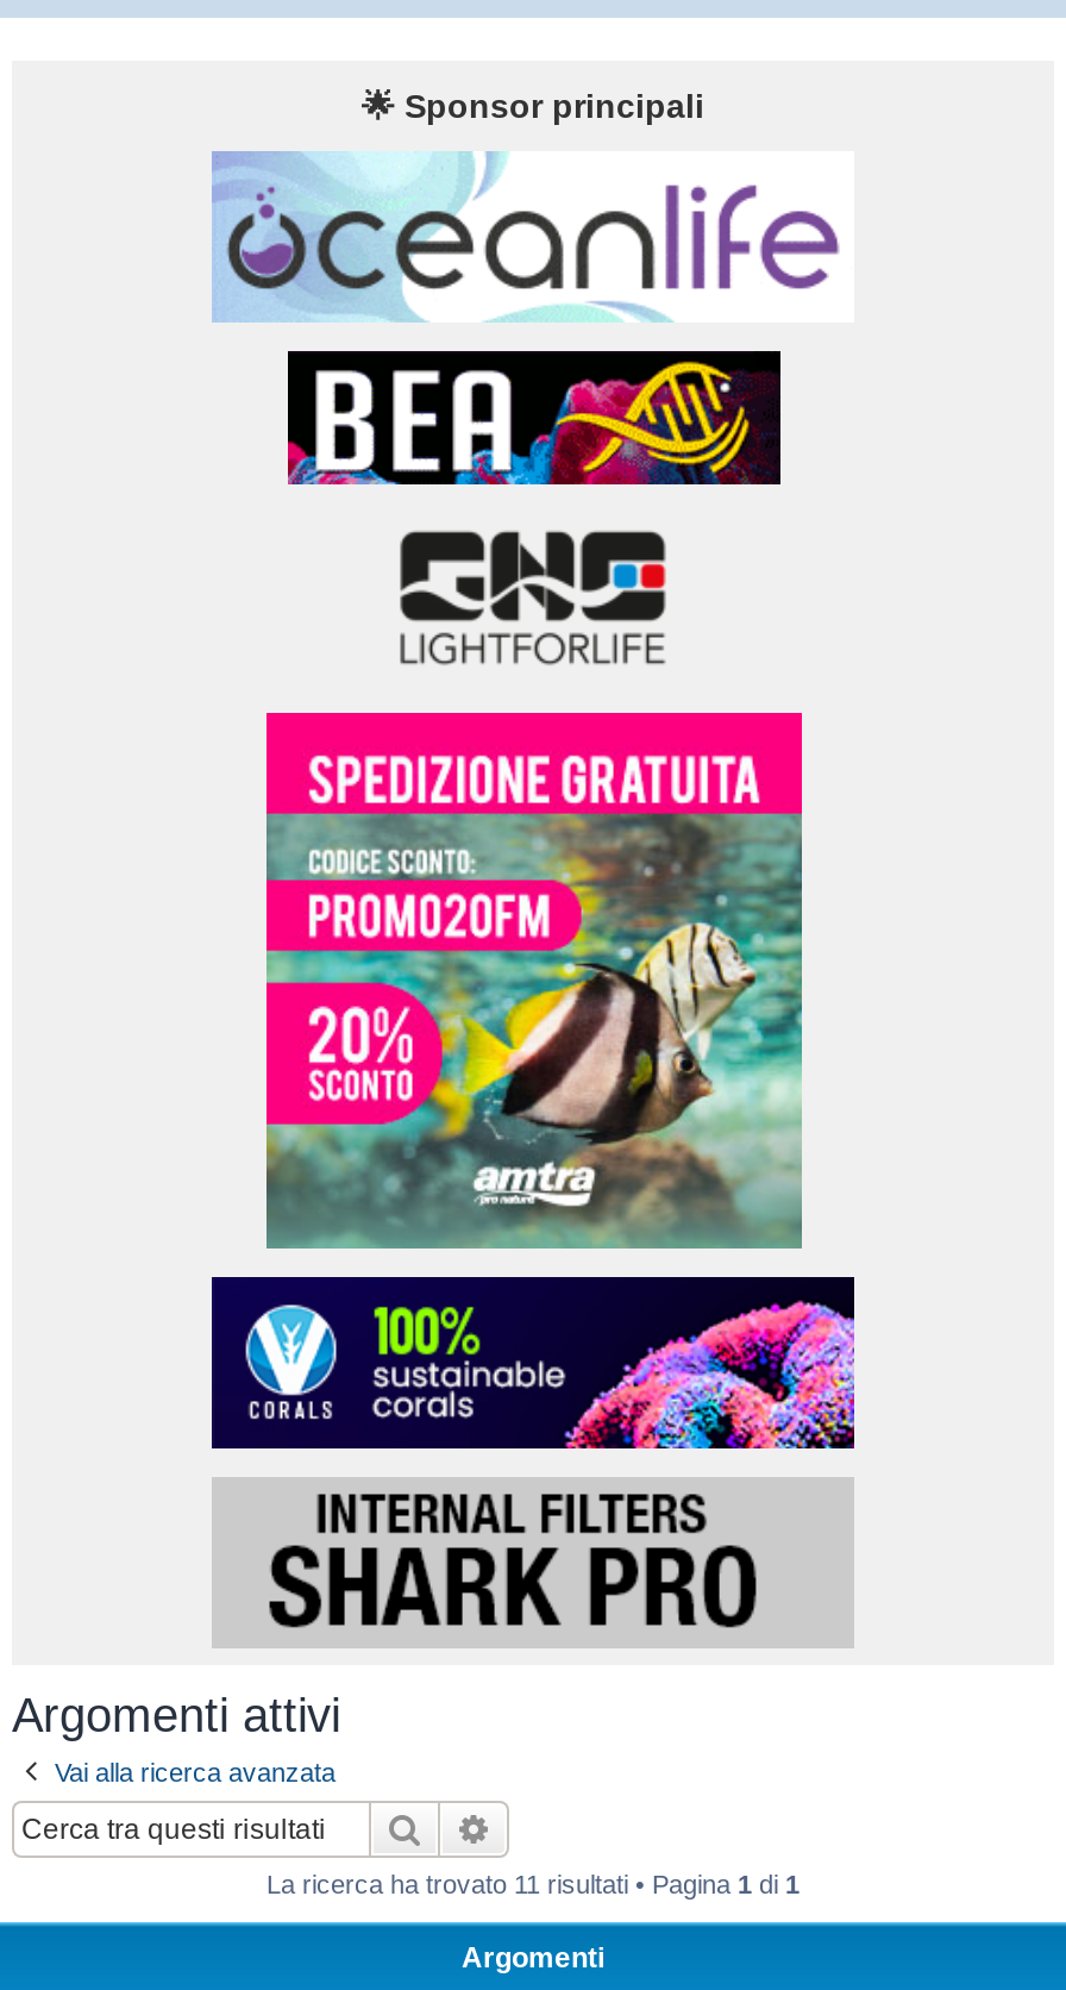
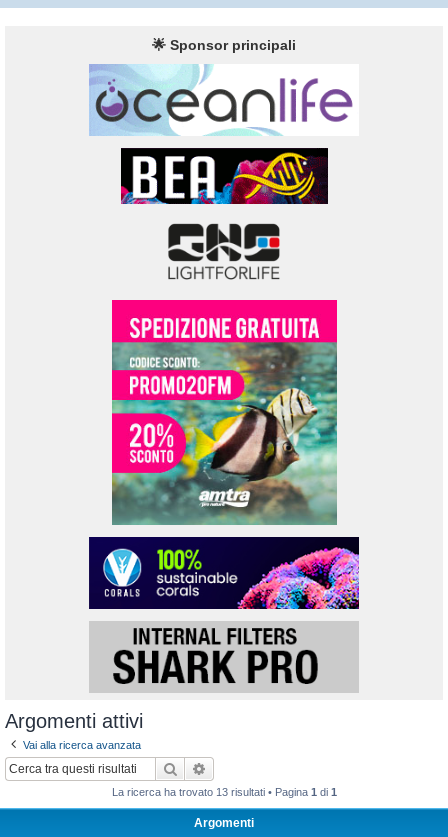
- La ricerca ha trovato 11 risultati • Pagina 1 di 1
+ La ricerca ha trovato 13 risultati • Pagina 1 di 1
